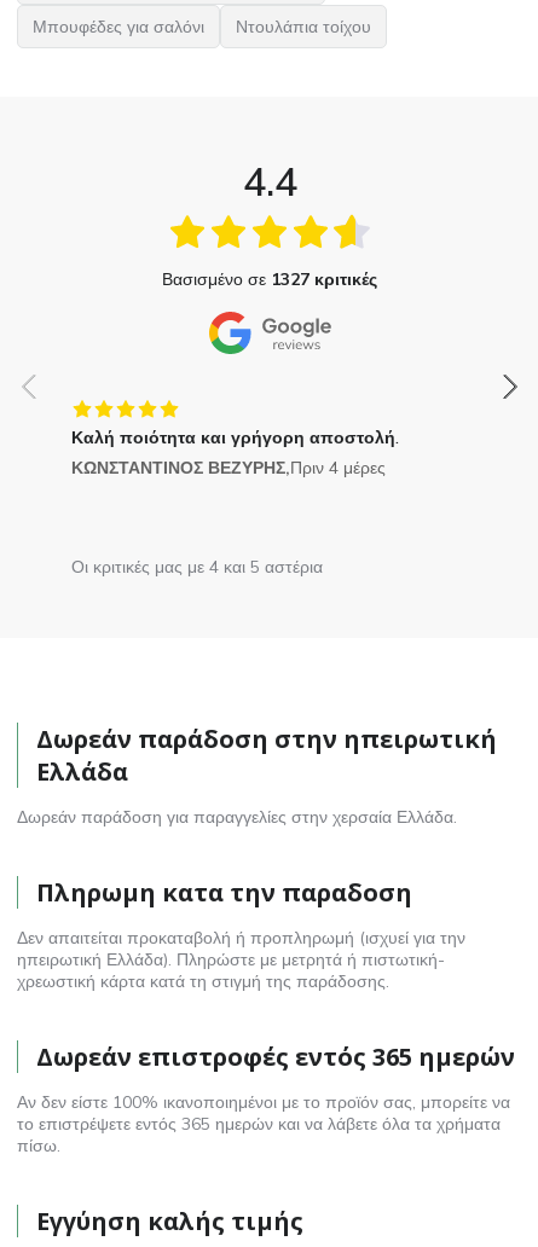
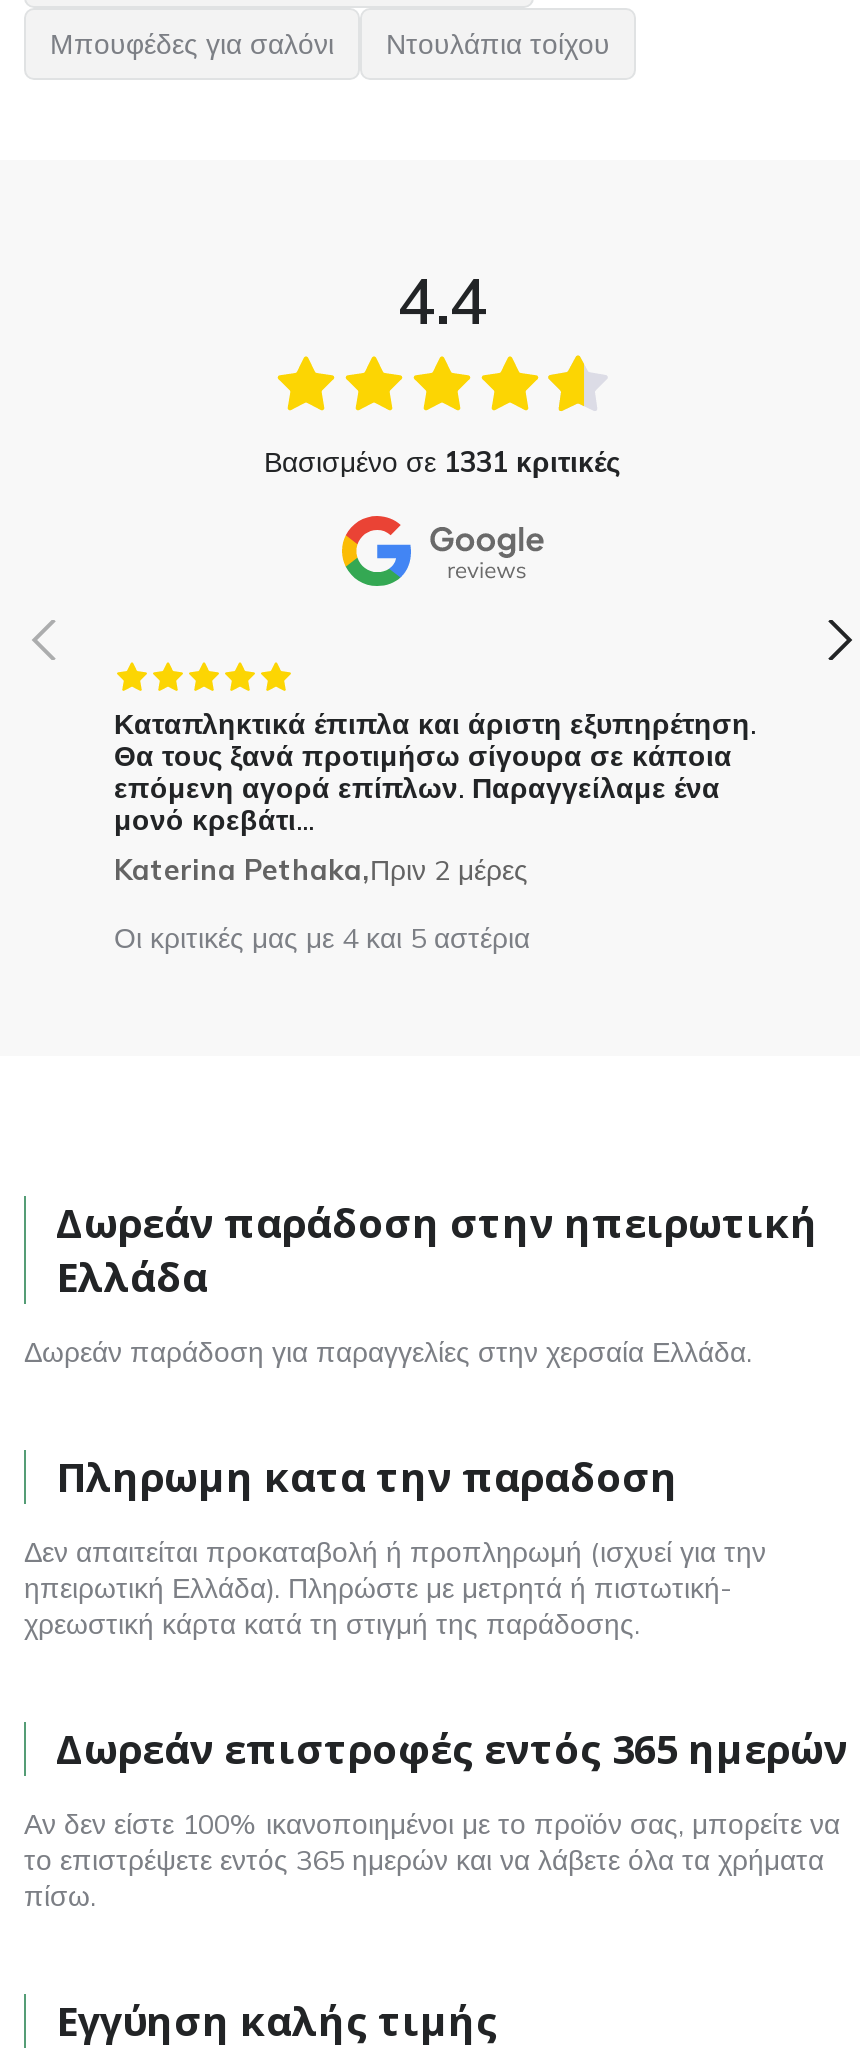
- Βασισμένο σε 1327 κριτικές
+ Βασισμένο σε 1331 κριτικές

- Καλή ποιότητα και γρήγορη αποστολή.
- ΚΩΝΣΤΑΝΤΙΝΟΣ ΒΕΖΥΡΗΣ, Πριν 4 μέρες
+ Καταπληκτικά έπιπλα και άριστη εξυπηρέτηση.
+ Θα τους ξανά προτιμήσω σίγουρα σε κάποια
+ επόμενη αγορά επίπλων. Παραγγείλαμε ένα
+ μονό κρεβάτι...
+ Katerina Pethaka,Πριν 2 μέρες
